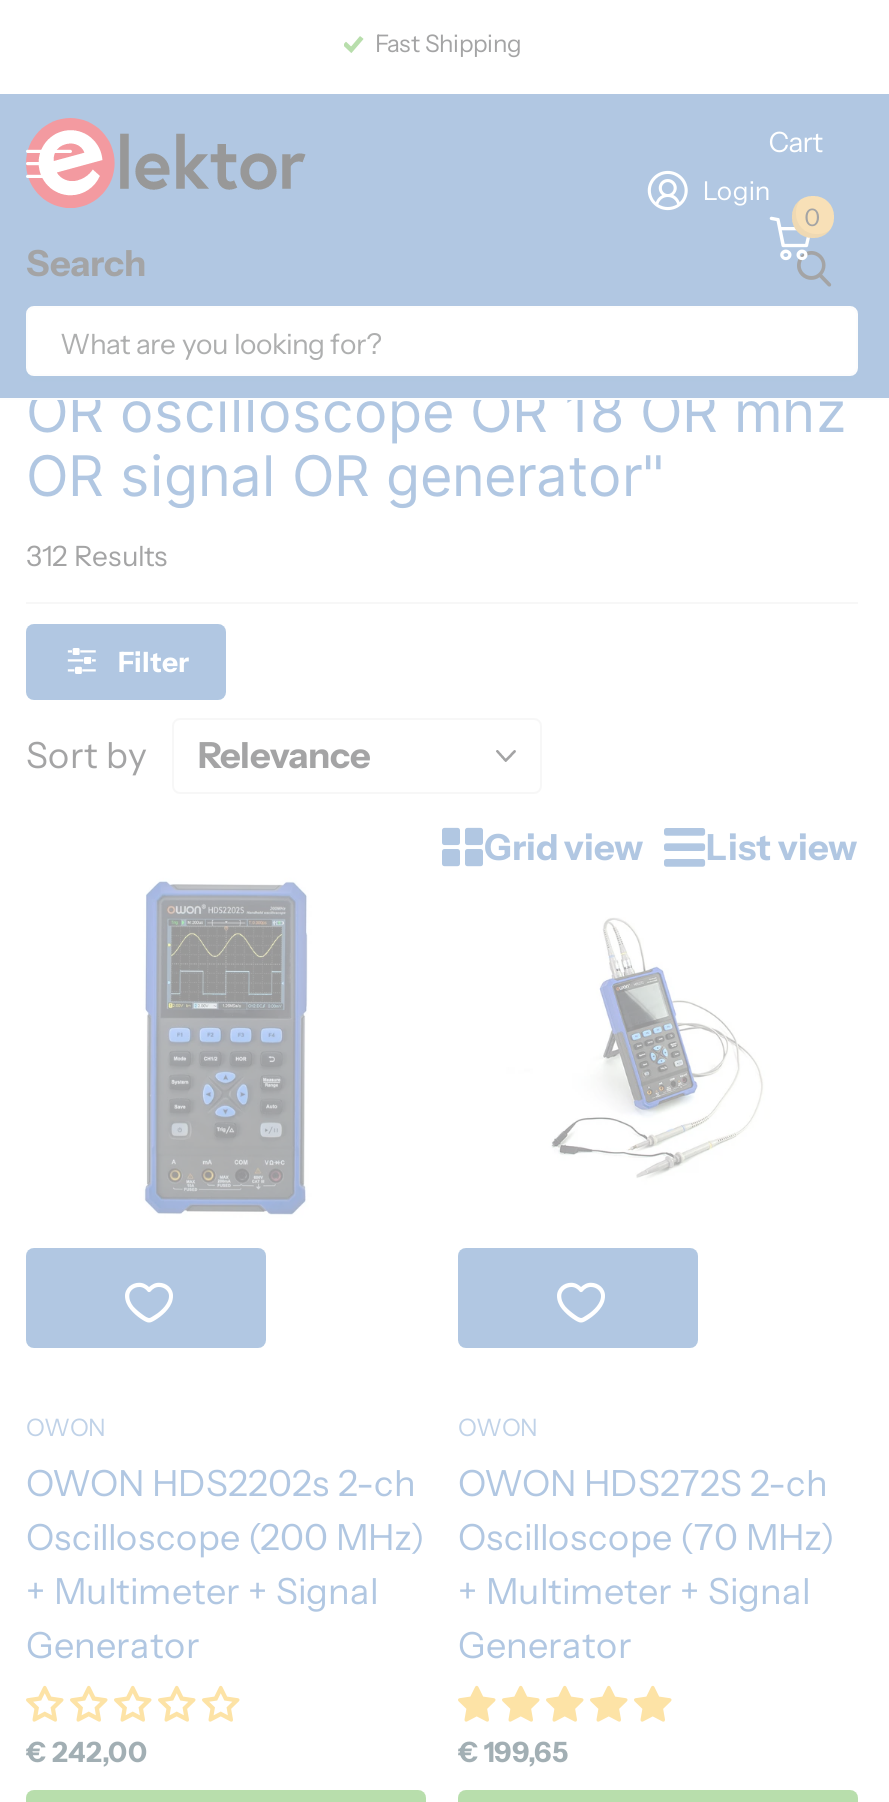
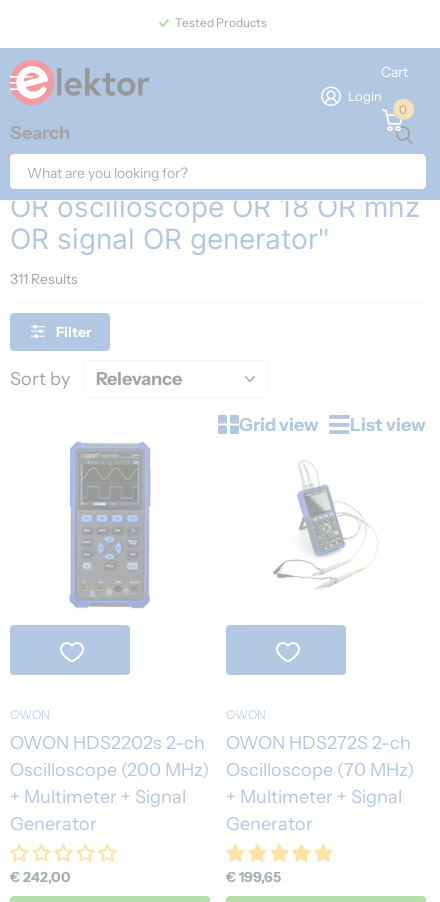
- Fast Shipping
+ Tested Products

- 312 Results
+ 311 Results
